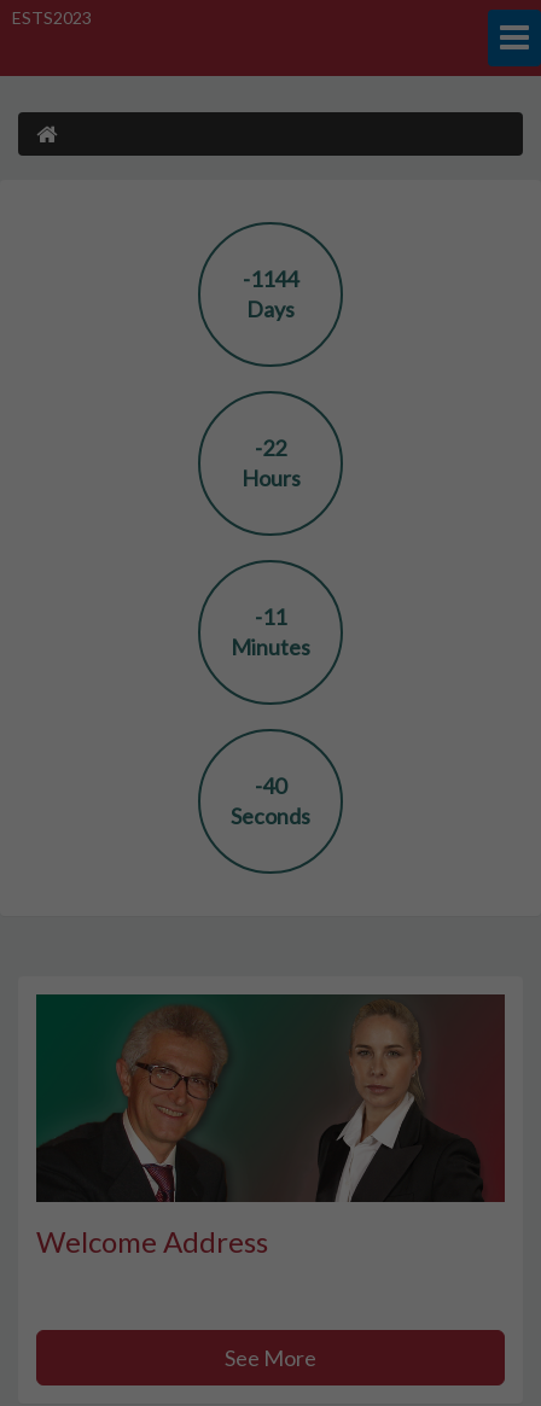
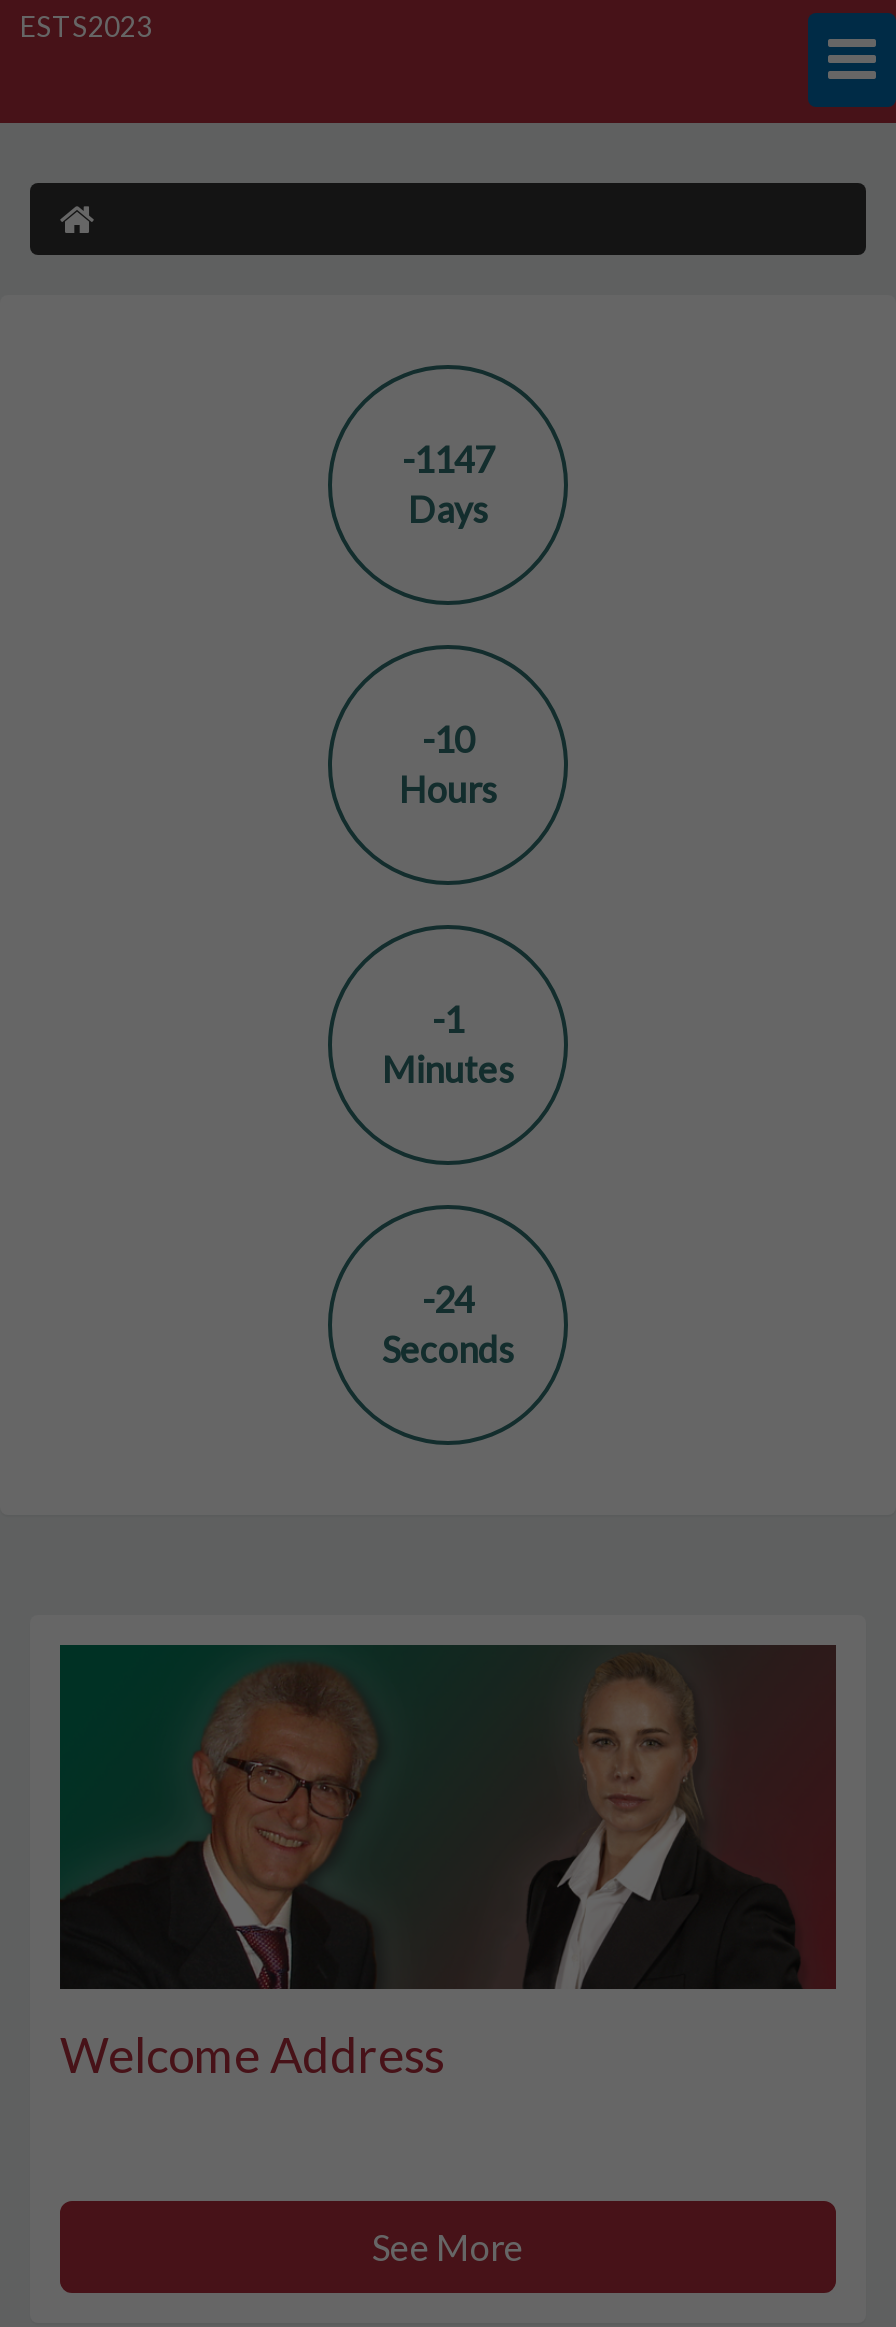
- -1144
+ -1147

- -22
+ -10

- -11
+ -1

- -40
+ -24
